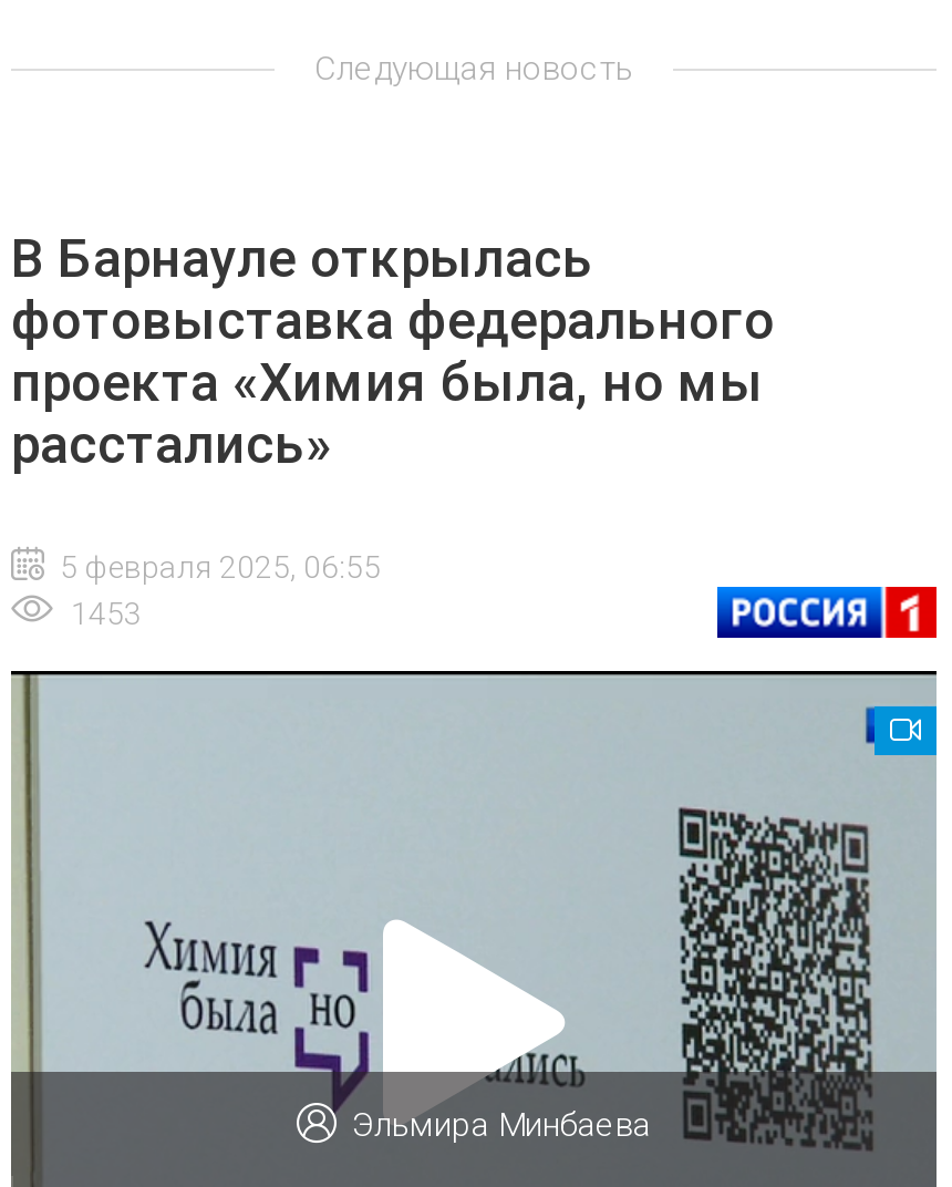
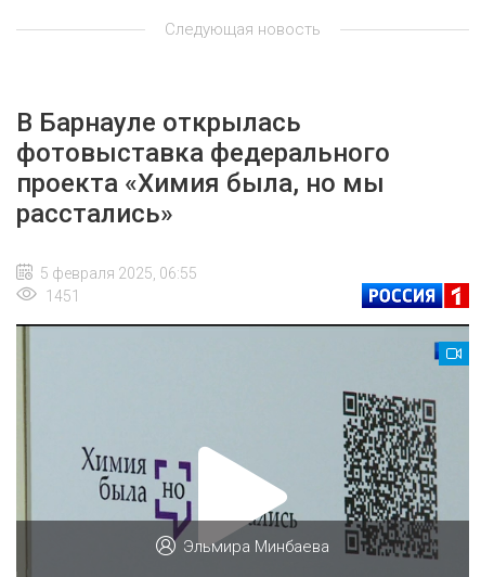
- 1453
+ 1451
